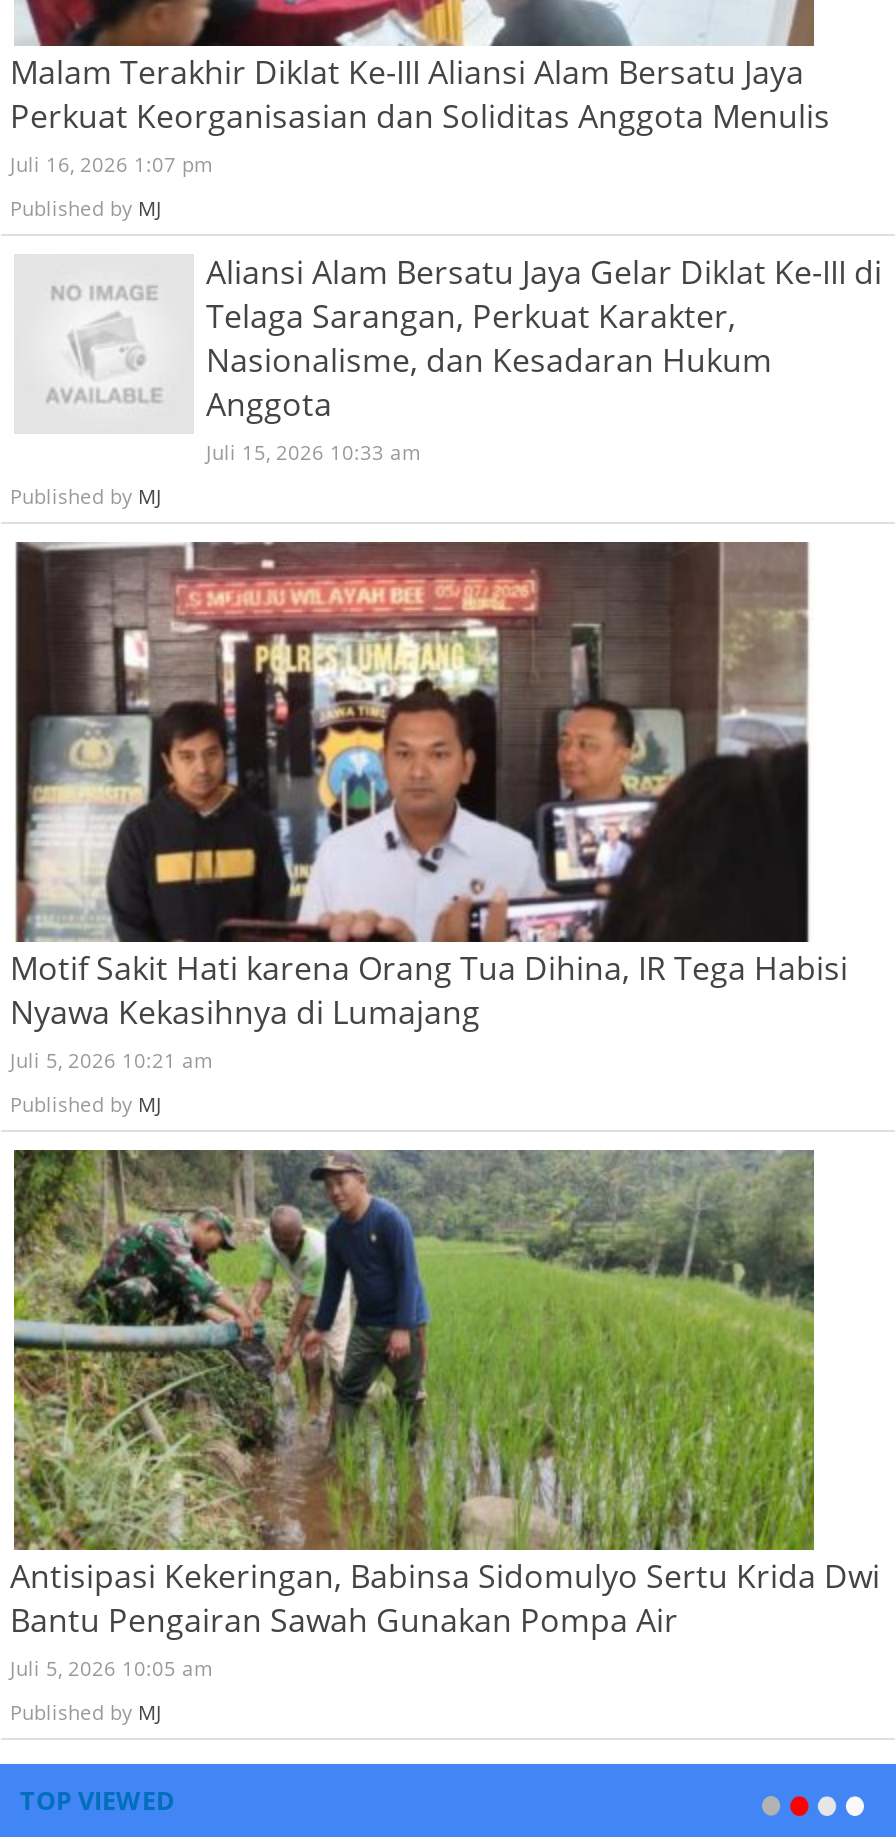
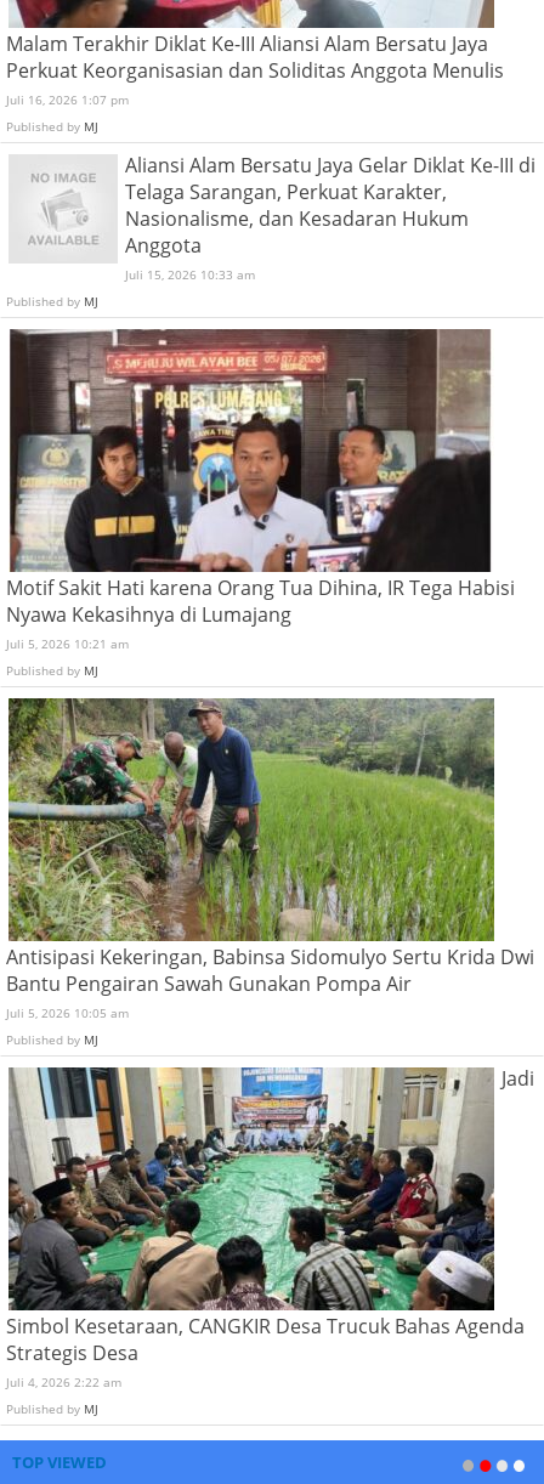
+ Simbol Kesetaraan, CANGKIR Desa Trucuk Bahas Agenda
+ Strategis Desa
+ Juli 4, 2026 2:22 am
+ Published by MJ

+ [image]
+ Jadi
